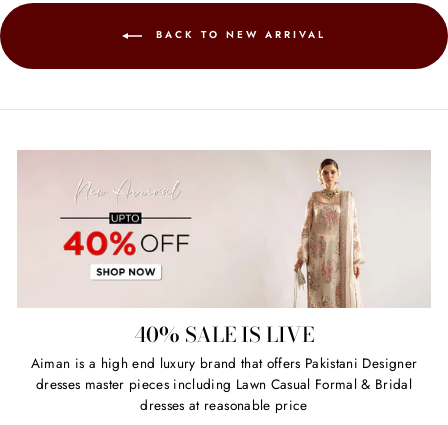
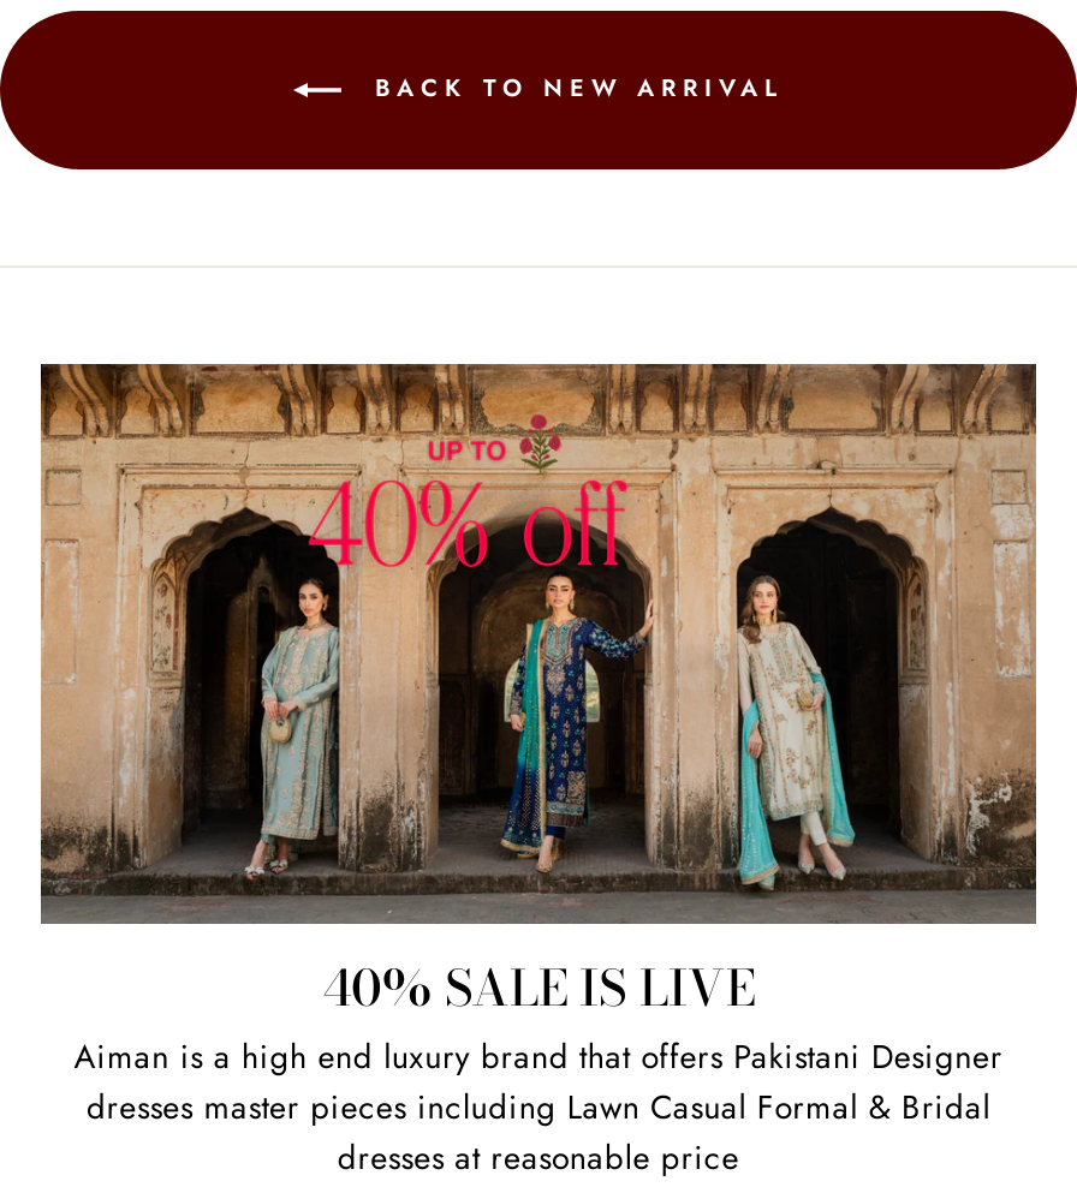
- [image]
+ [image]
